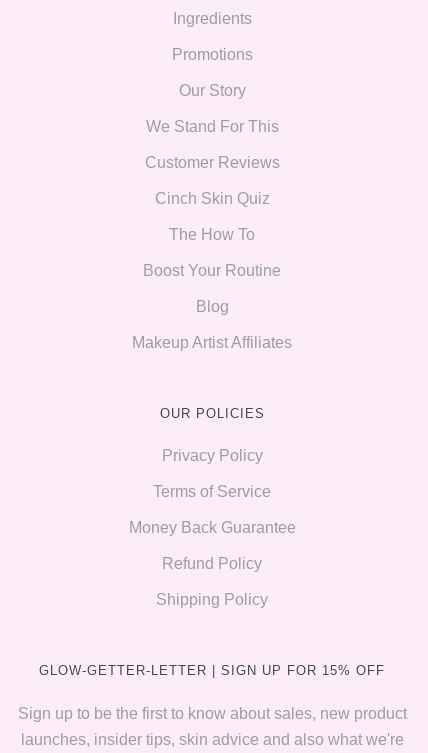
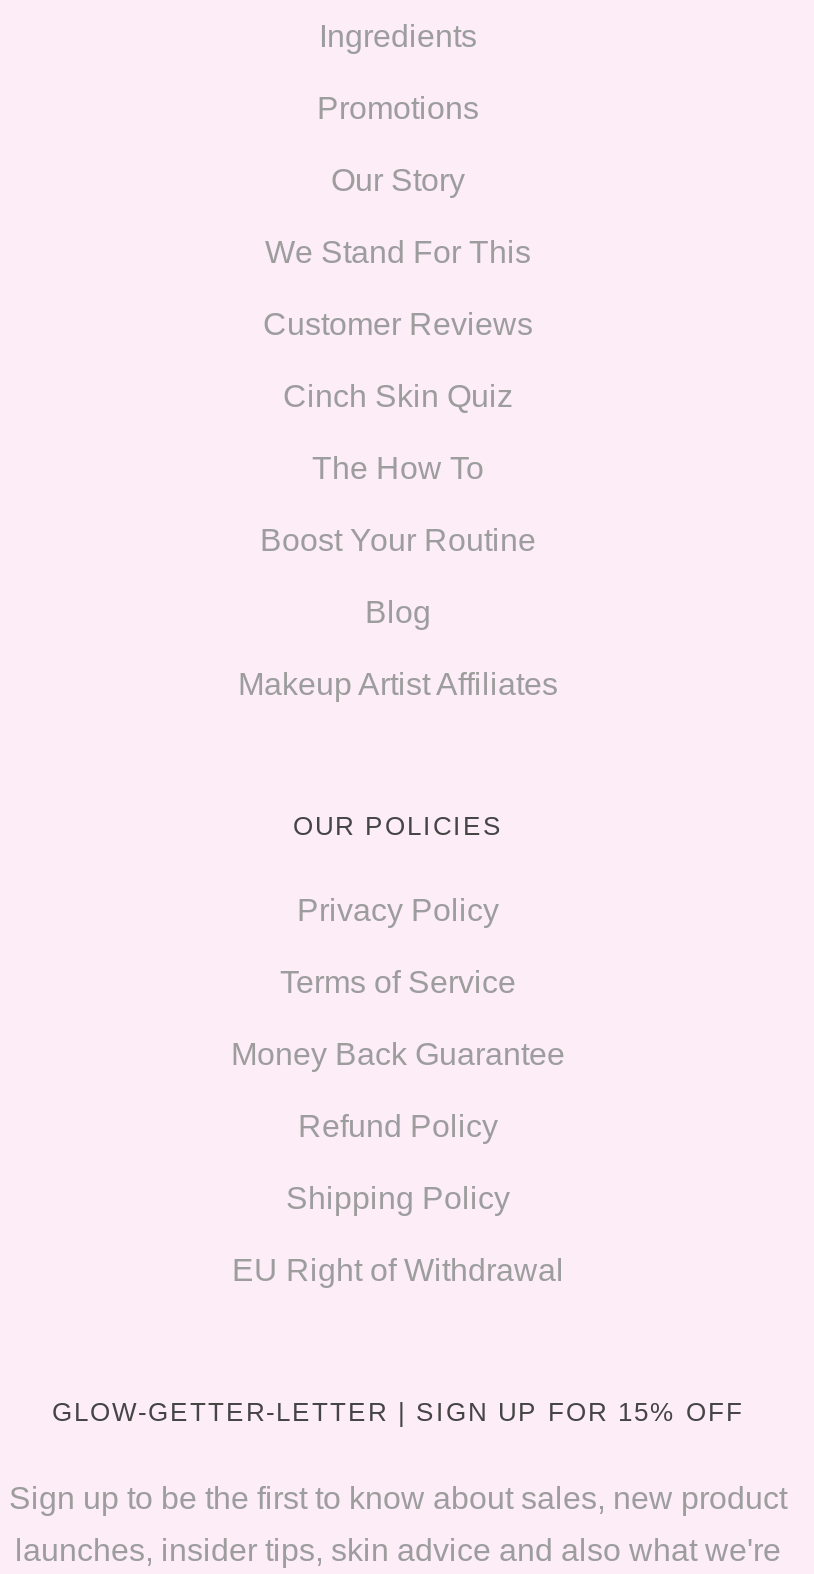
+ EU Right of Withdrawal
